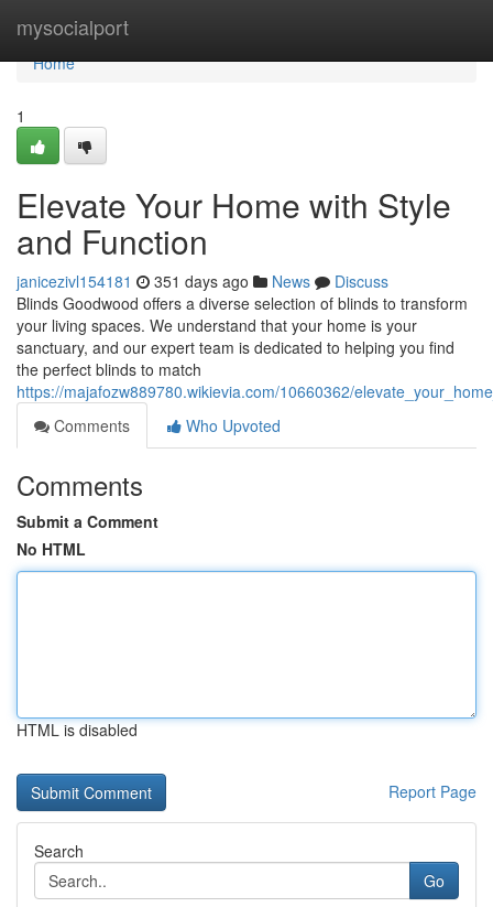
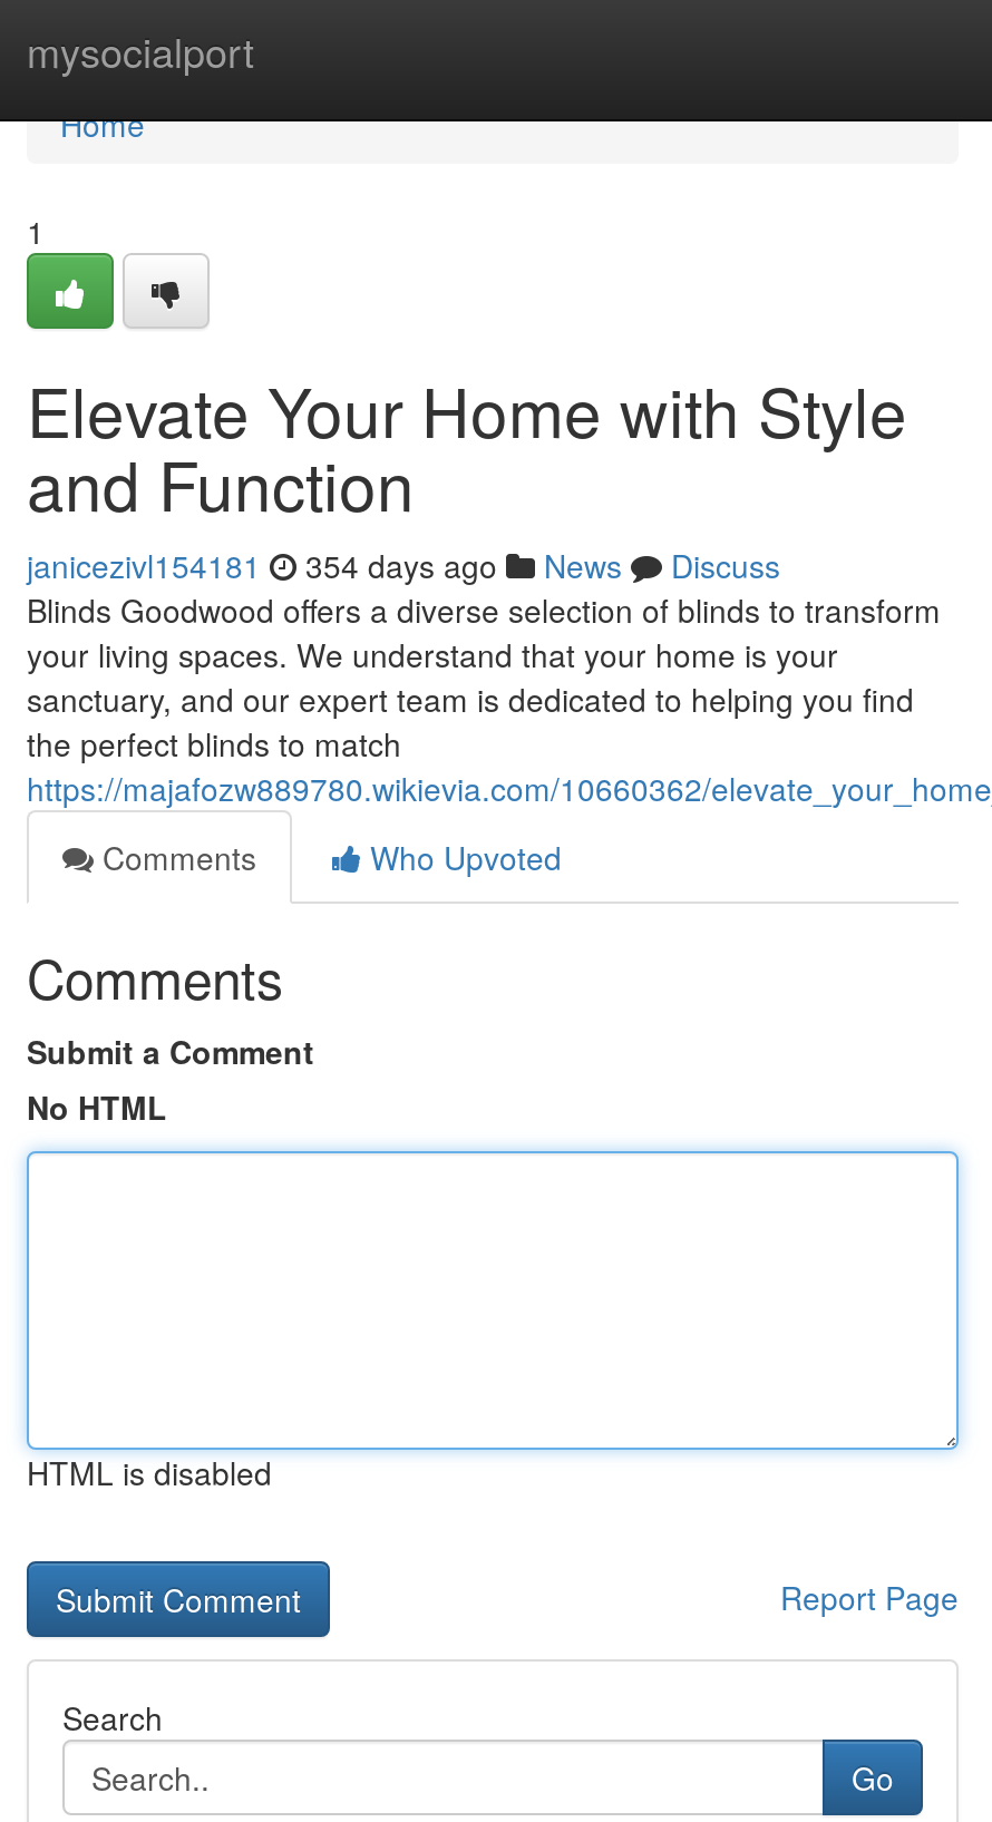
- janicezivl154181 351 days ago News Discuss
+ janicezivl154181 354 days ago News Discuss
